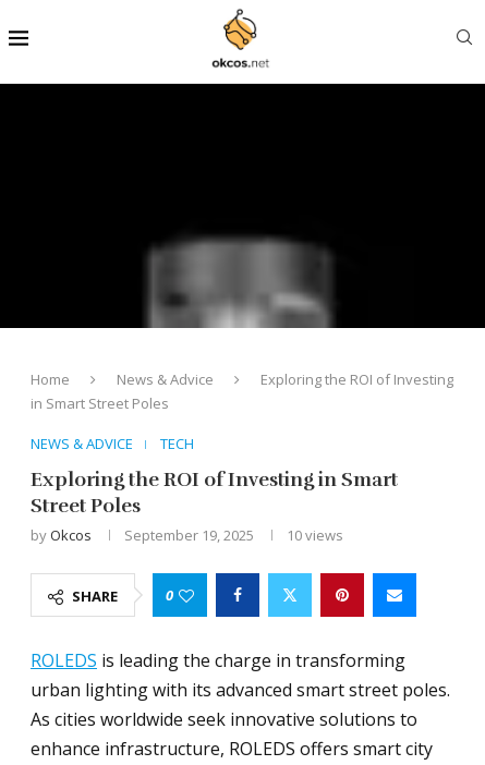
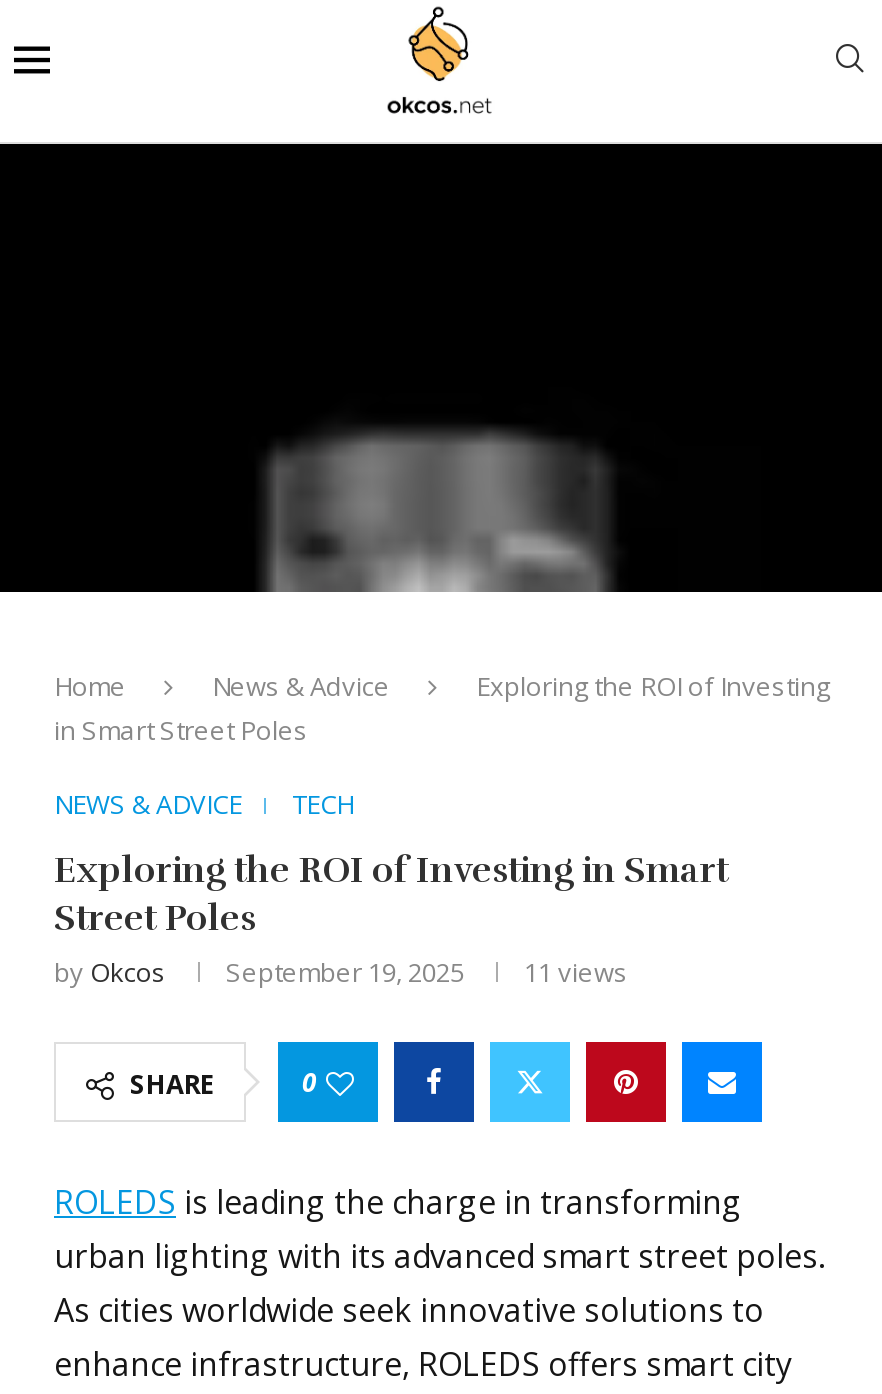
- by Okcos September 19, 2025 10 views
+ by Okcos September 19, 2025 11 views
